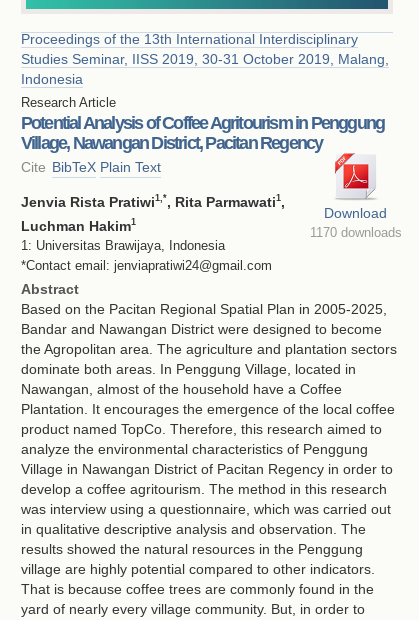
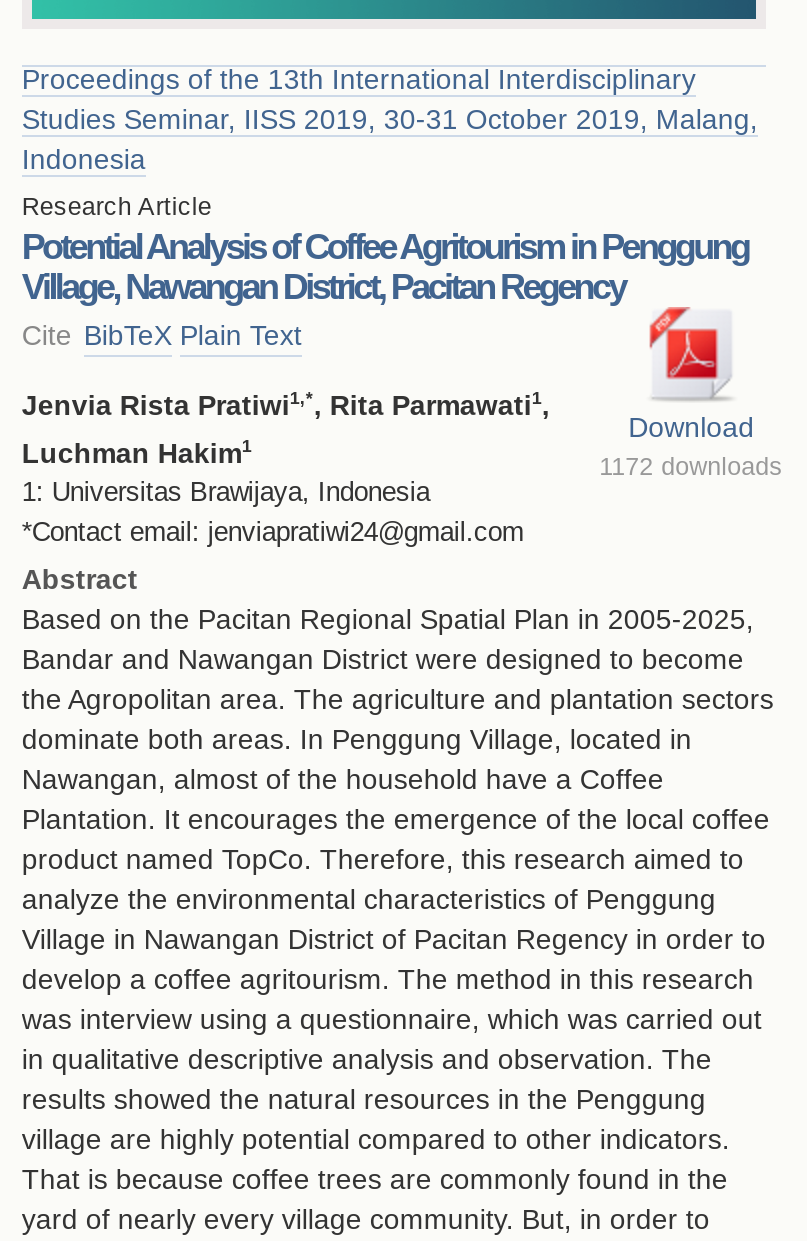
- 1170 downloads
+ 1172 downloads
